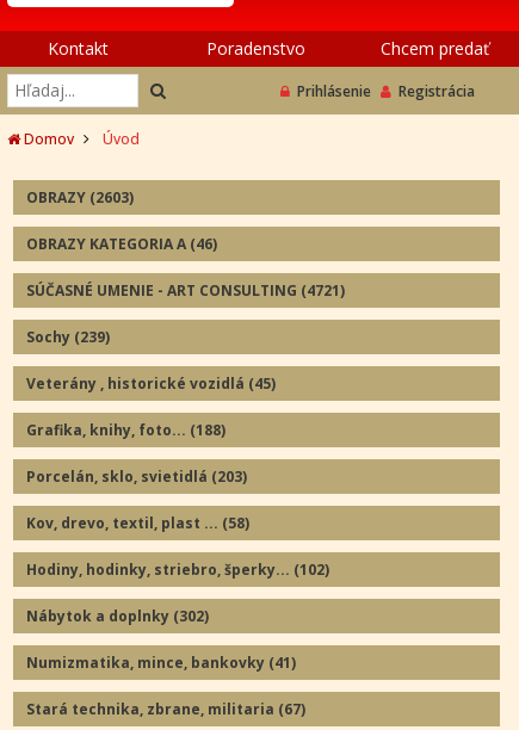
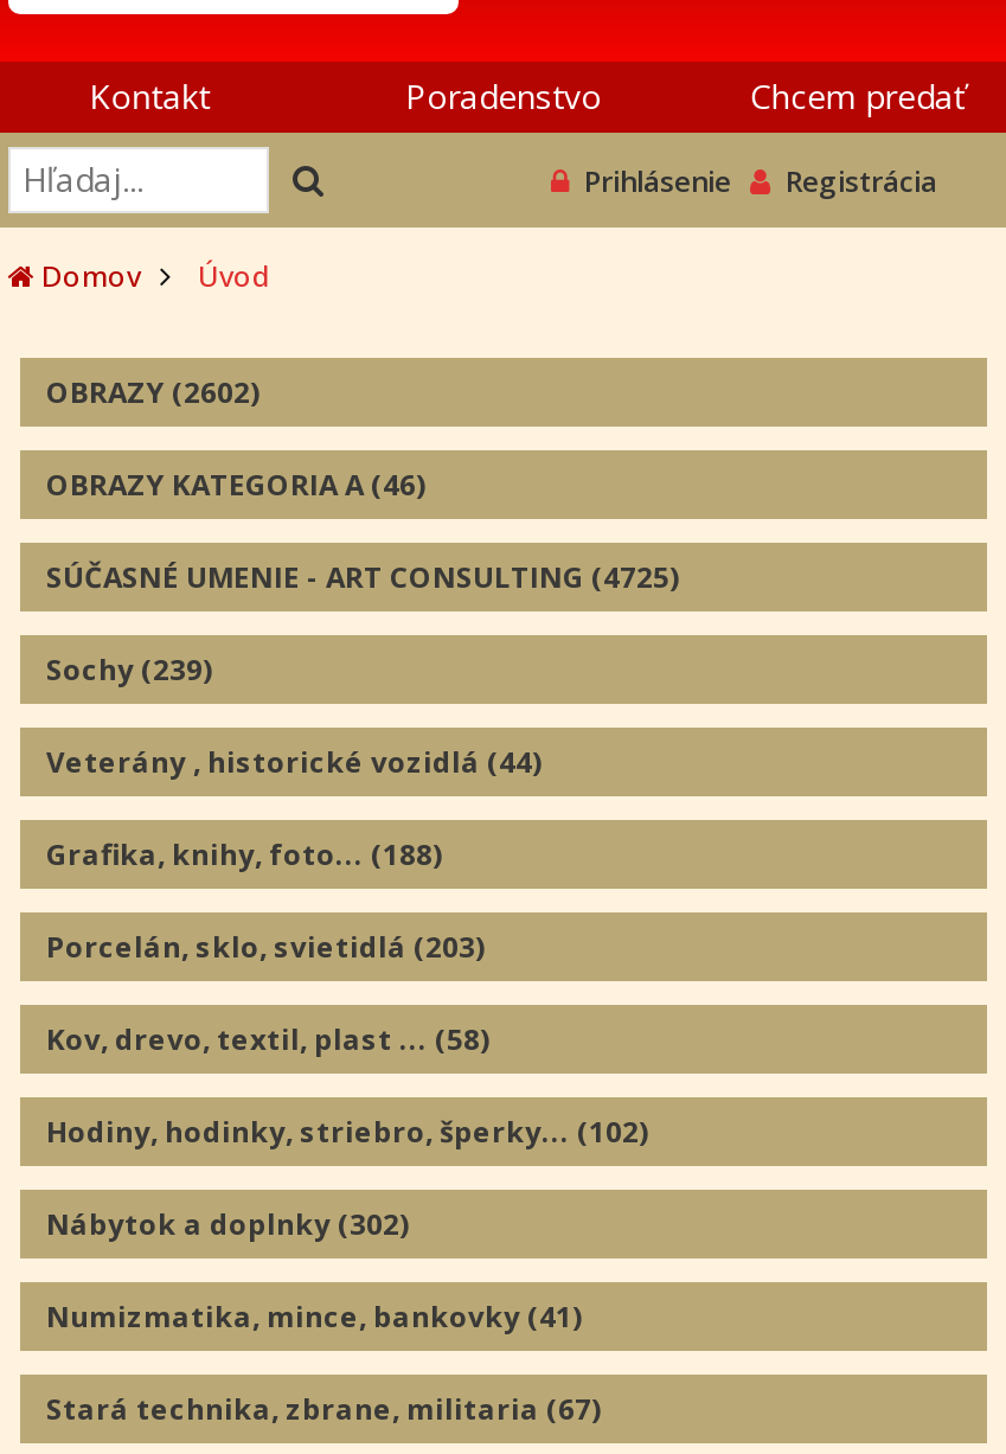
- OBRAZY (2603)
+ OBRAZY (2602)

- SÚČASNÉ UMENIE - ART CONSULTING (4721)
+ SÚČASNÉ UMENIE - ART CONSULTING (4725)

- Veterány , historické vozidlá (45)
+ Veterány , historické vozidlá (44)
